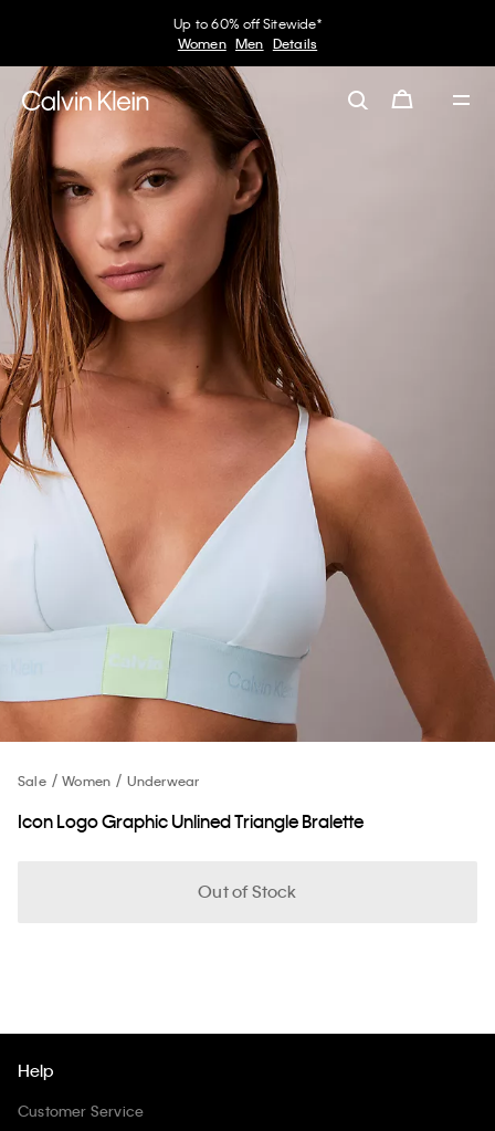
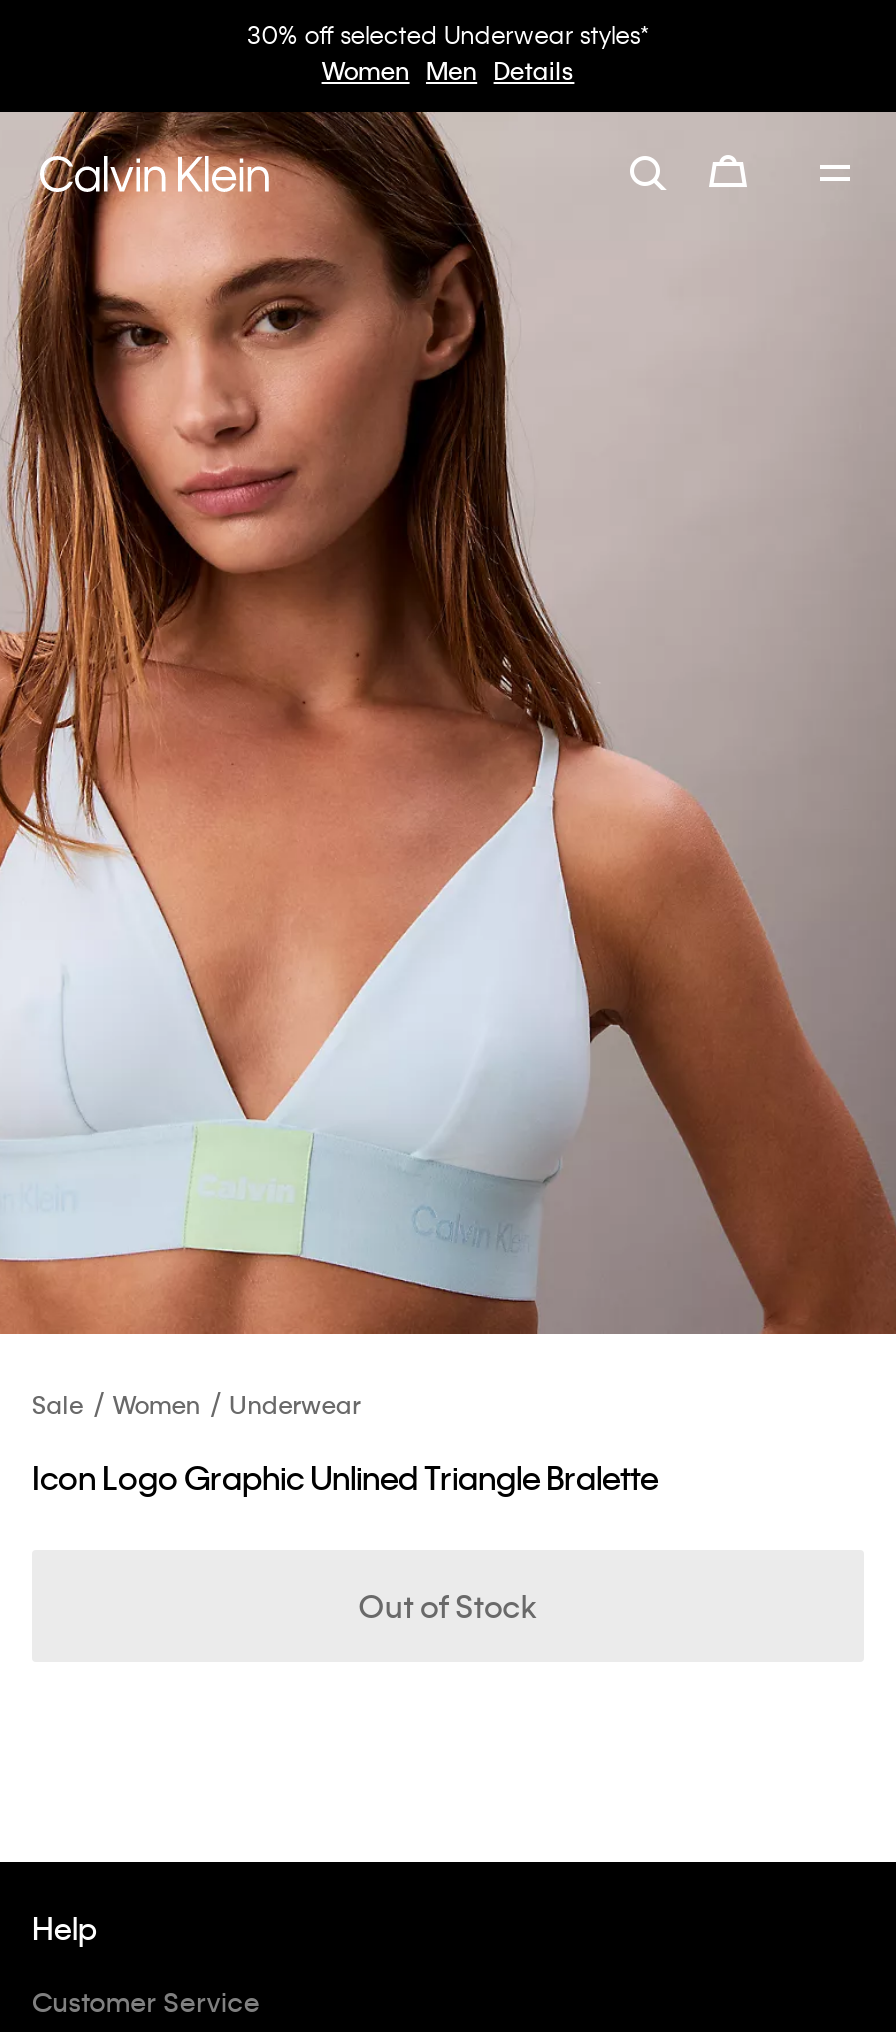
- Up to 60% off Sitewide*
+ 30% off selected Underwear styles*
